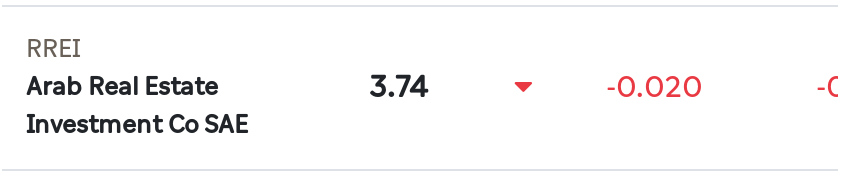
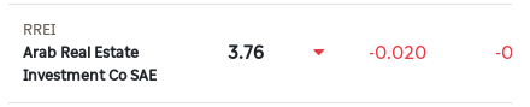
- 3.74
+ 3.76
